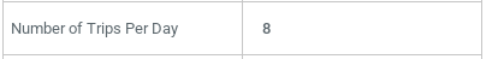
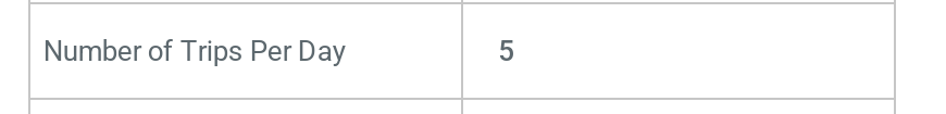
- 8
+ 5
